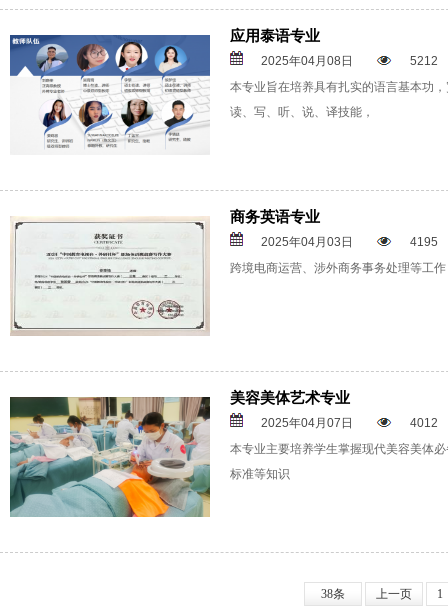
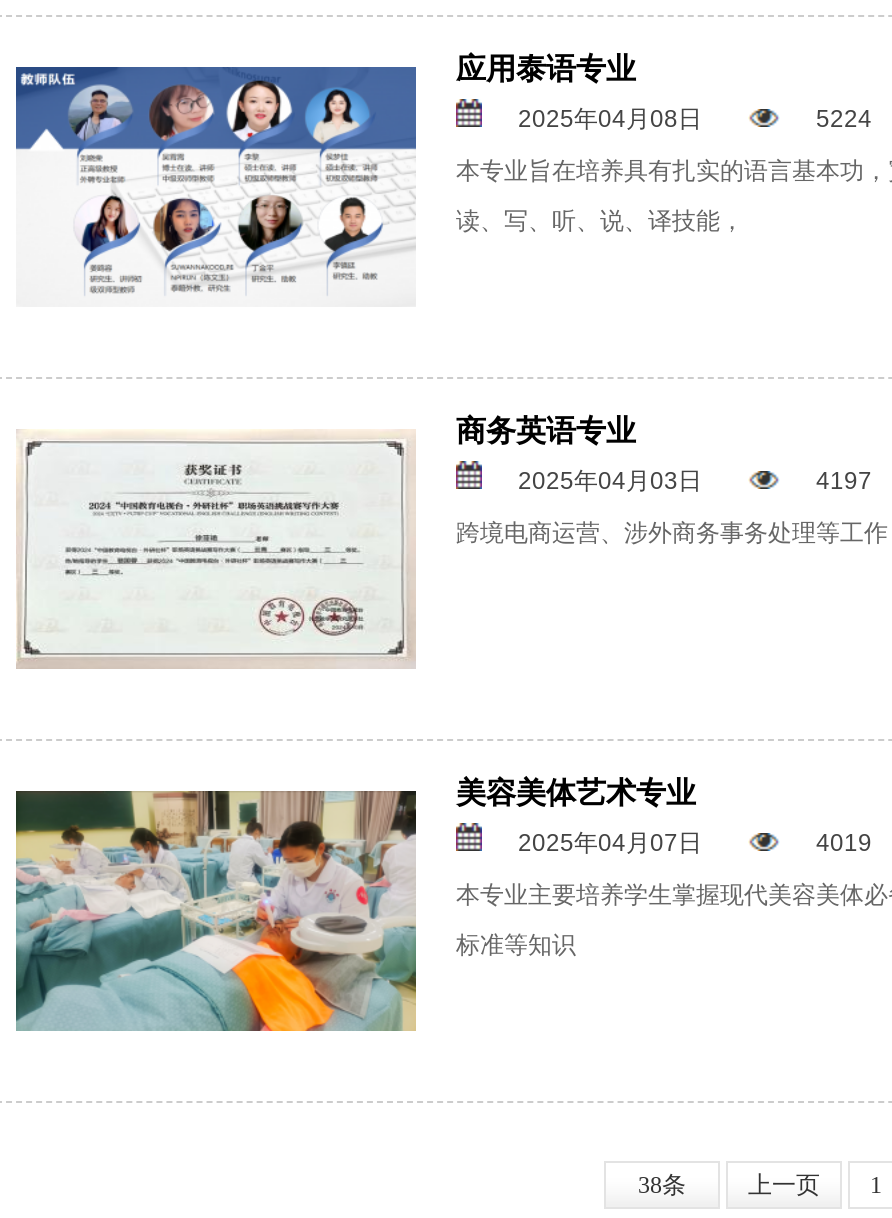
- 5212
+ 5224

- 4195
+ 4197

- 4012
+ 4019
